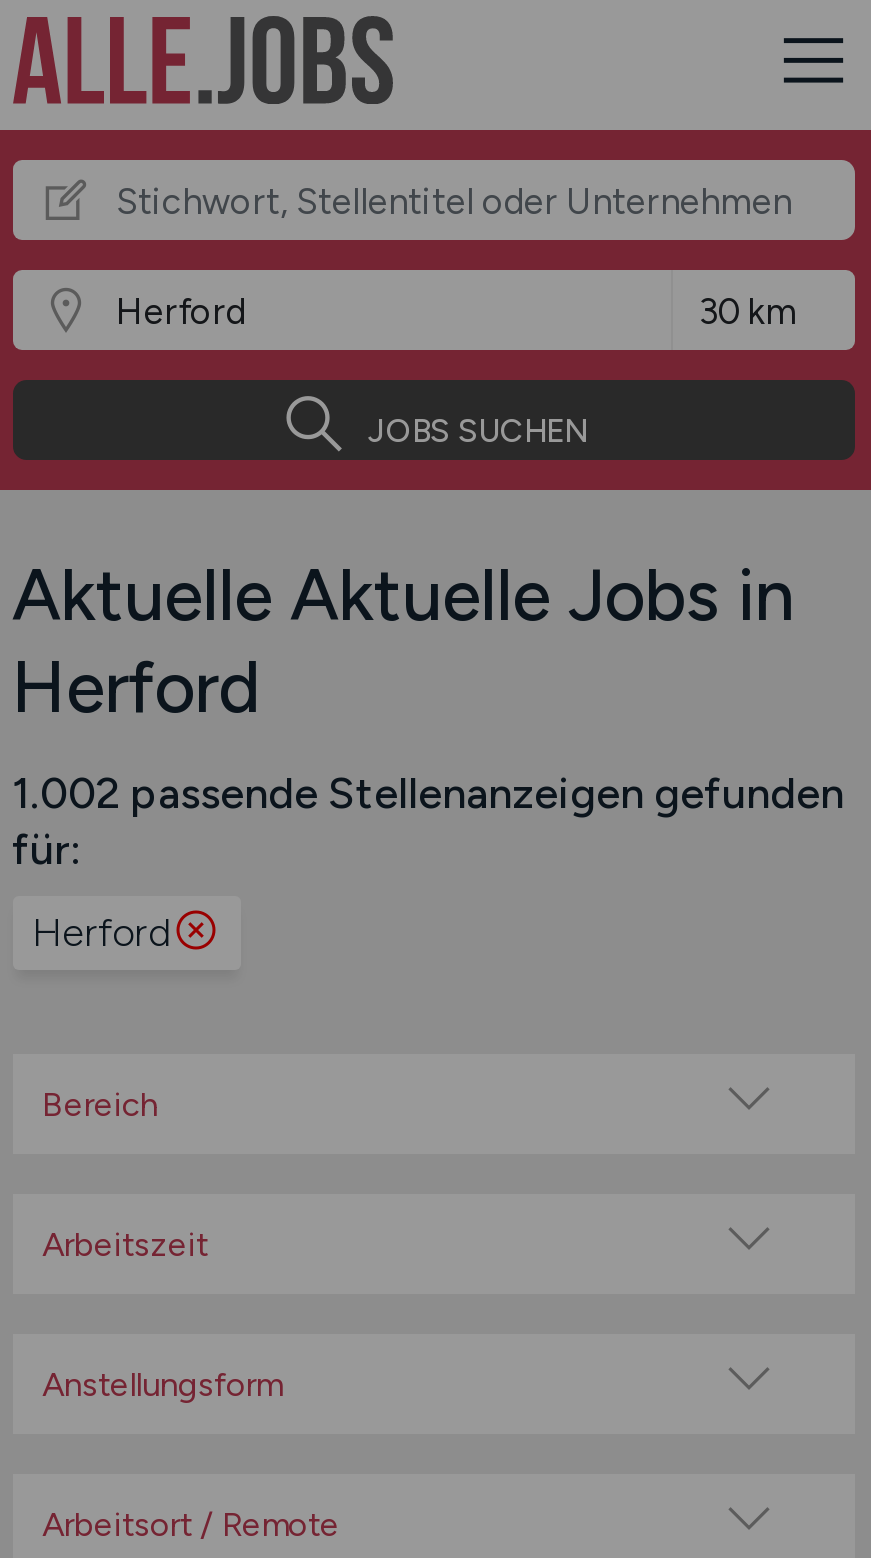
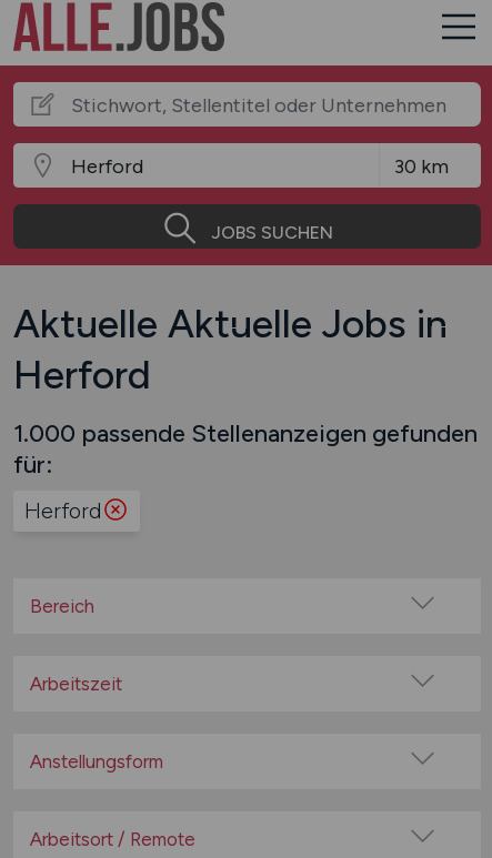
- 1.002 passende Stellenanzeigen gefunden
+ 1.000 passende Stellenanzeigen gefunden
